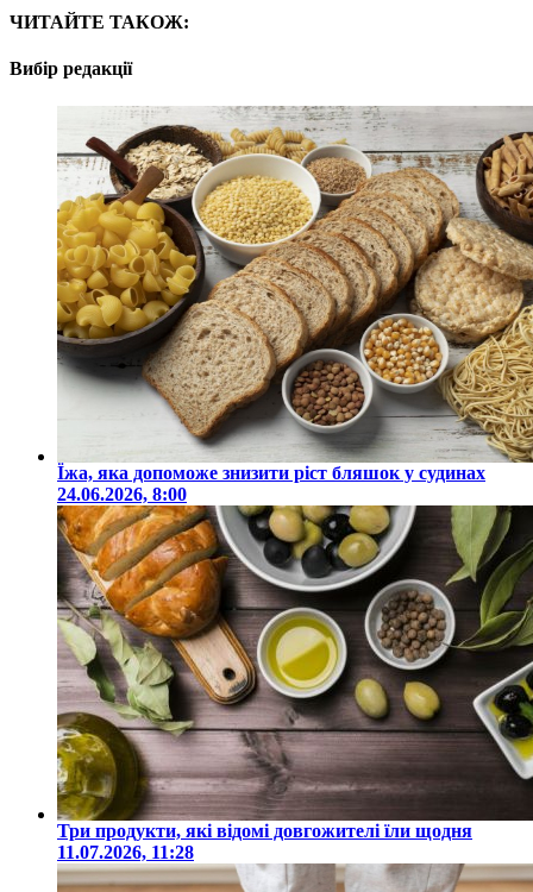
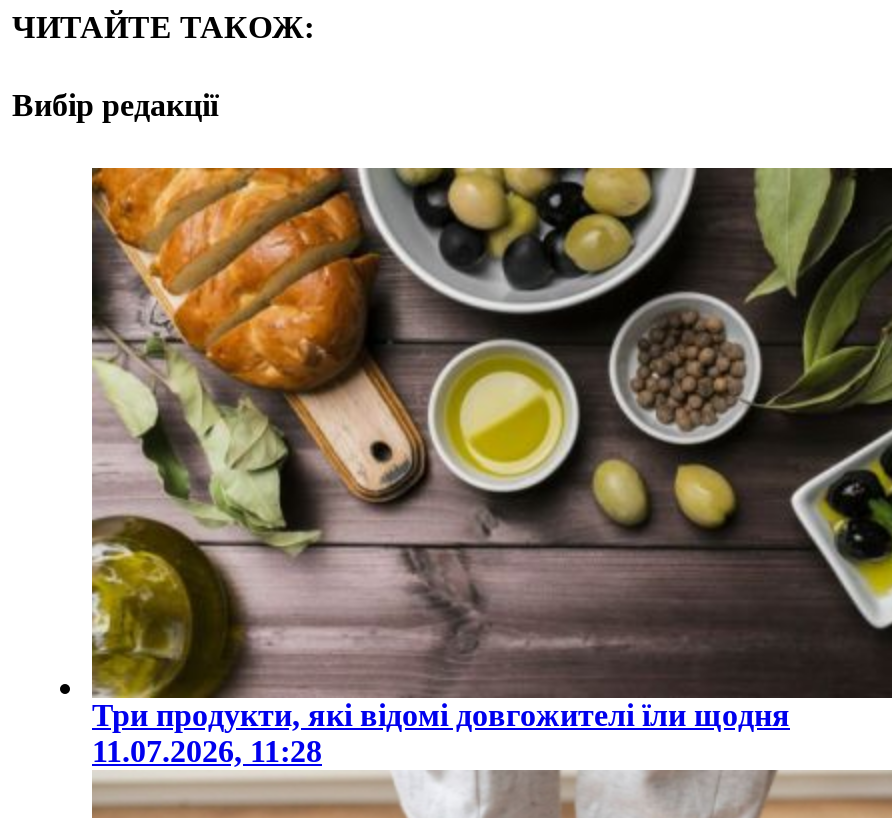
- [image]
- Їжа, яка допоможе знизити ріст бляшок у судинах
- 24.06.2026, 8:00
